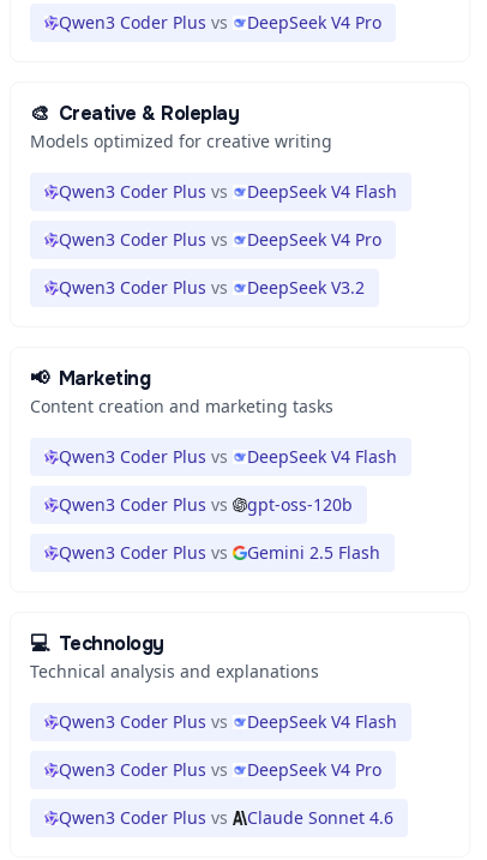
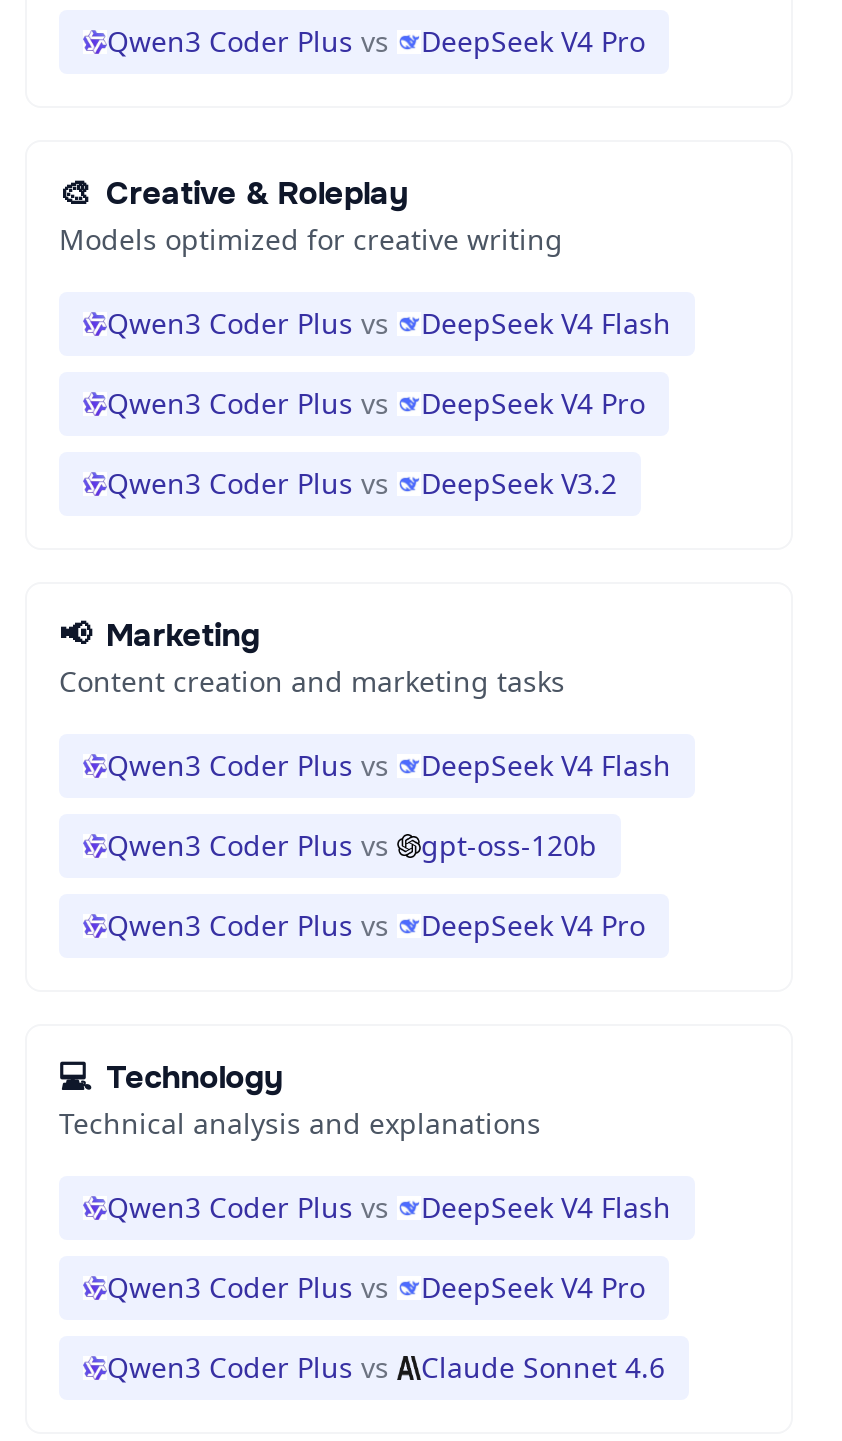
- Gemini 2.5 Flash
+ DeepSeek V4 Pro
